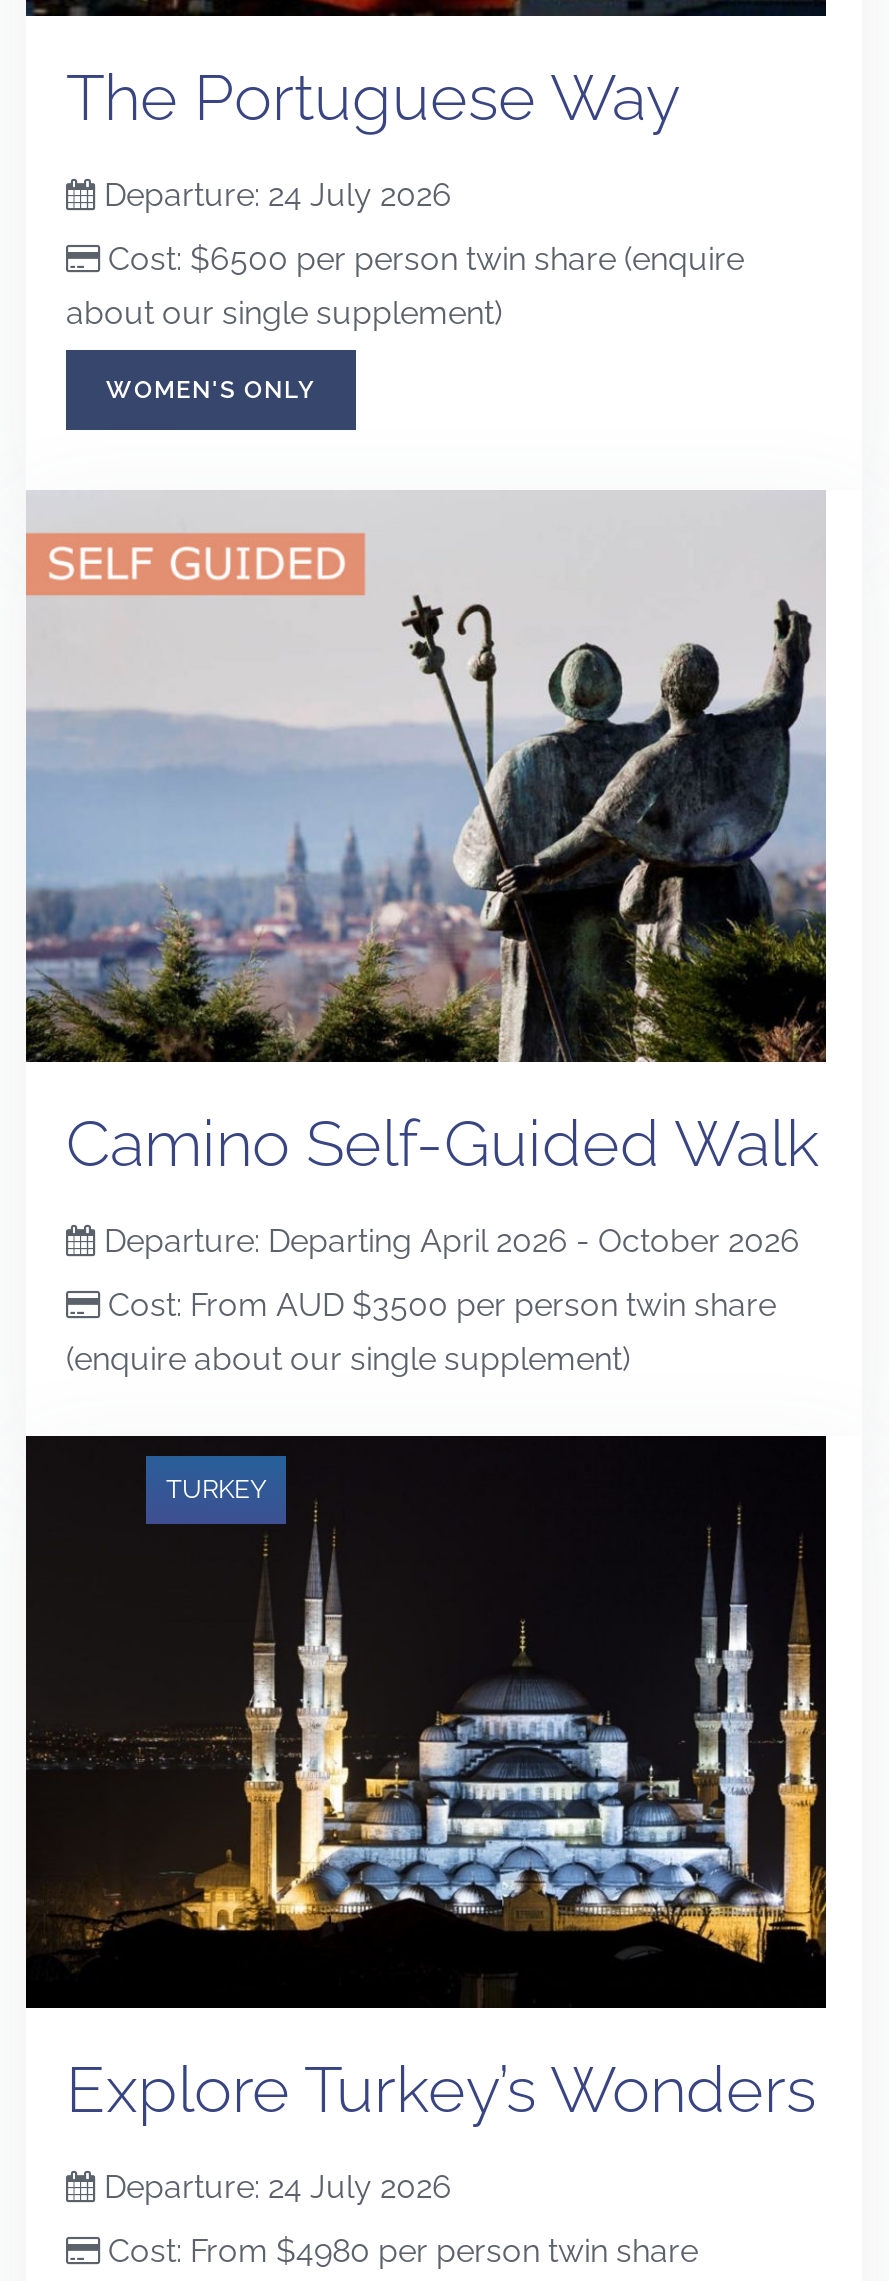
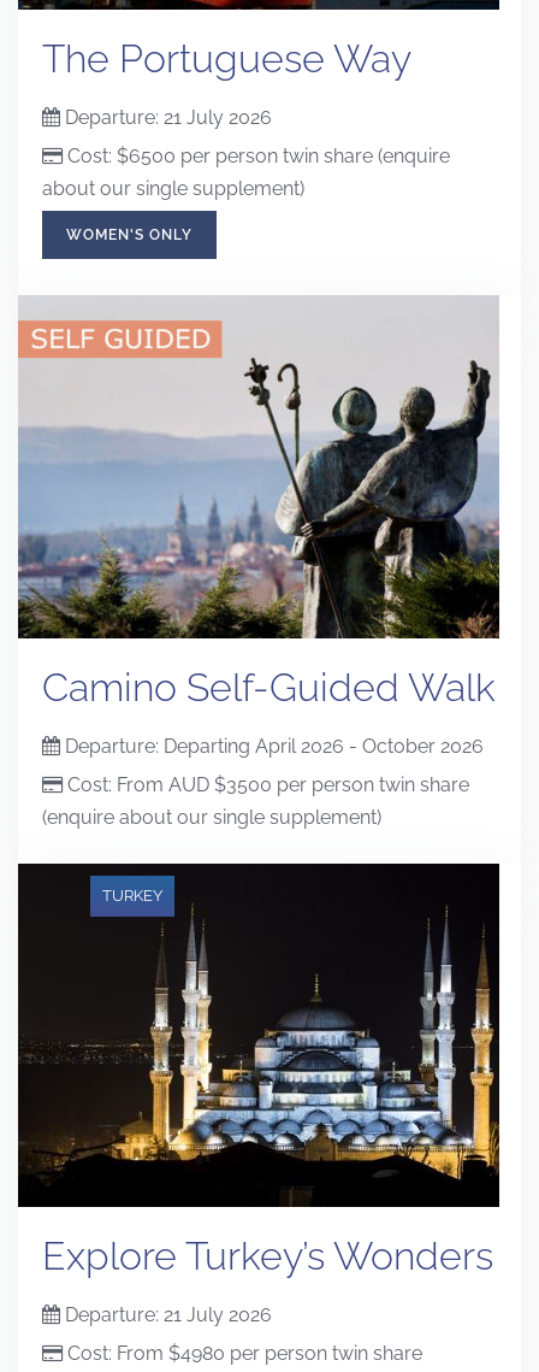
- Departure: 24 July 2026
+ Departure: 21 July 2026

- Departure: 24 July 2026
+ Departure: 21 July 2026
